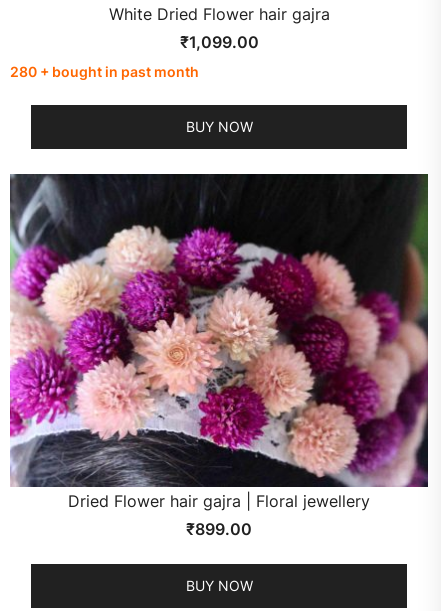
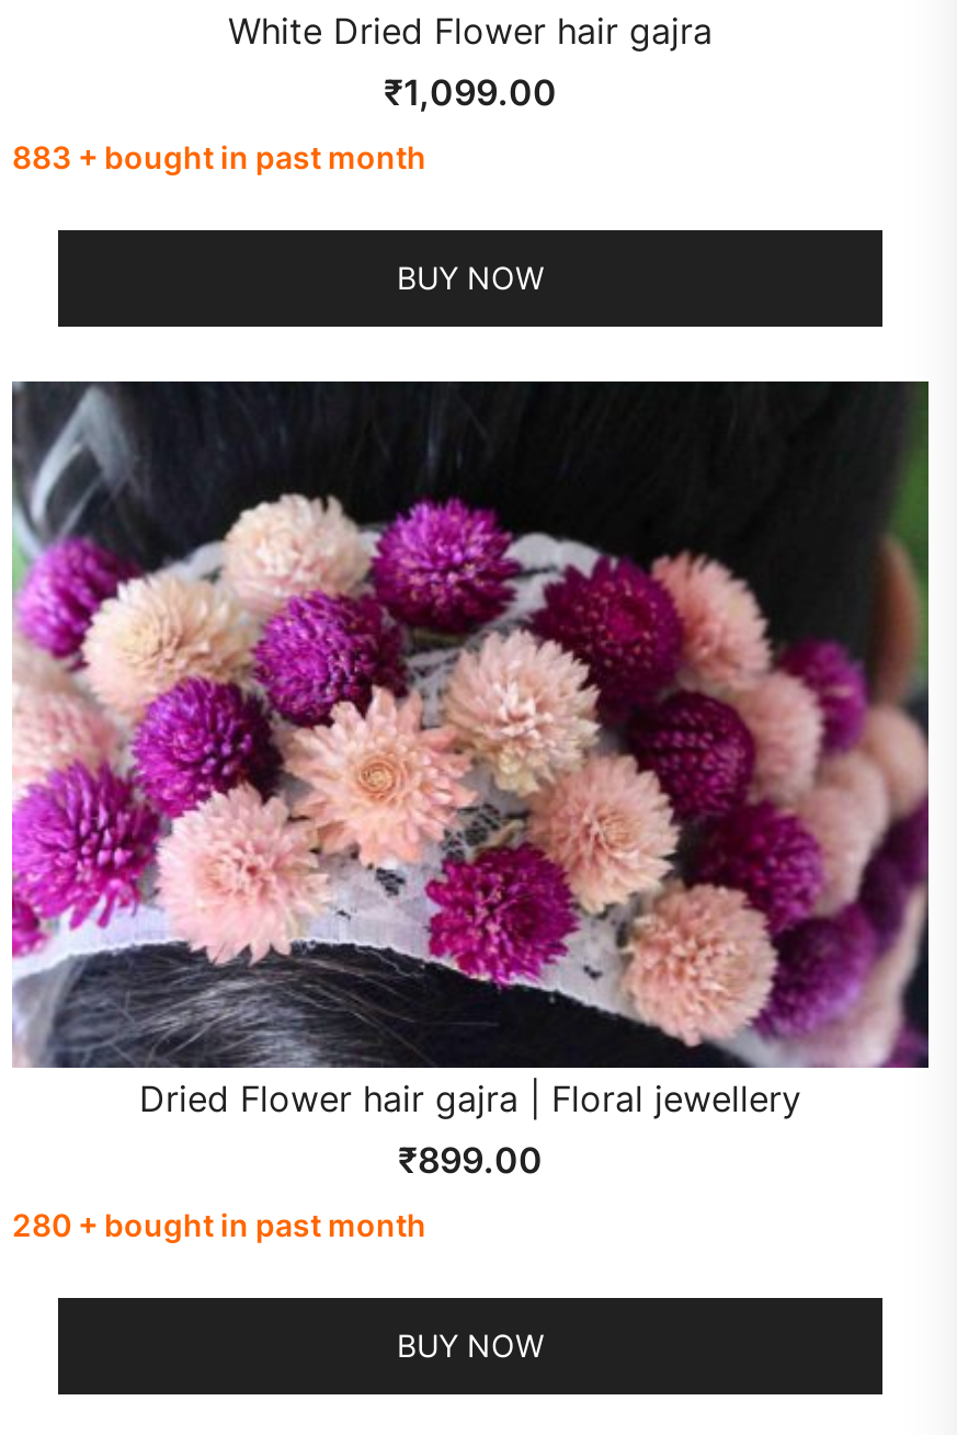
+ 883 + bought in past month

moved down: 280 + bought in past month
